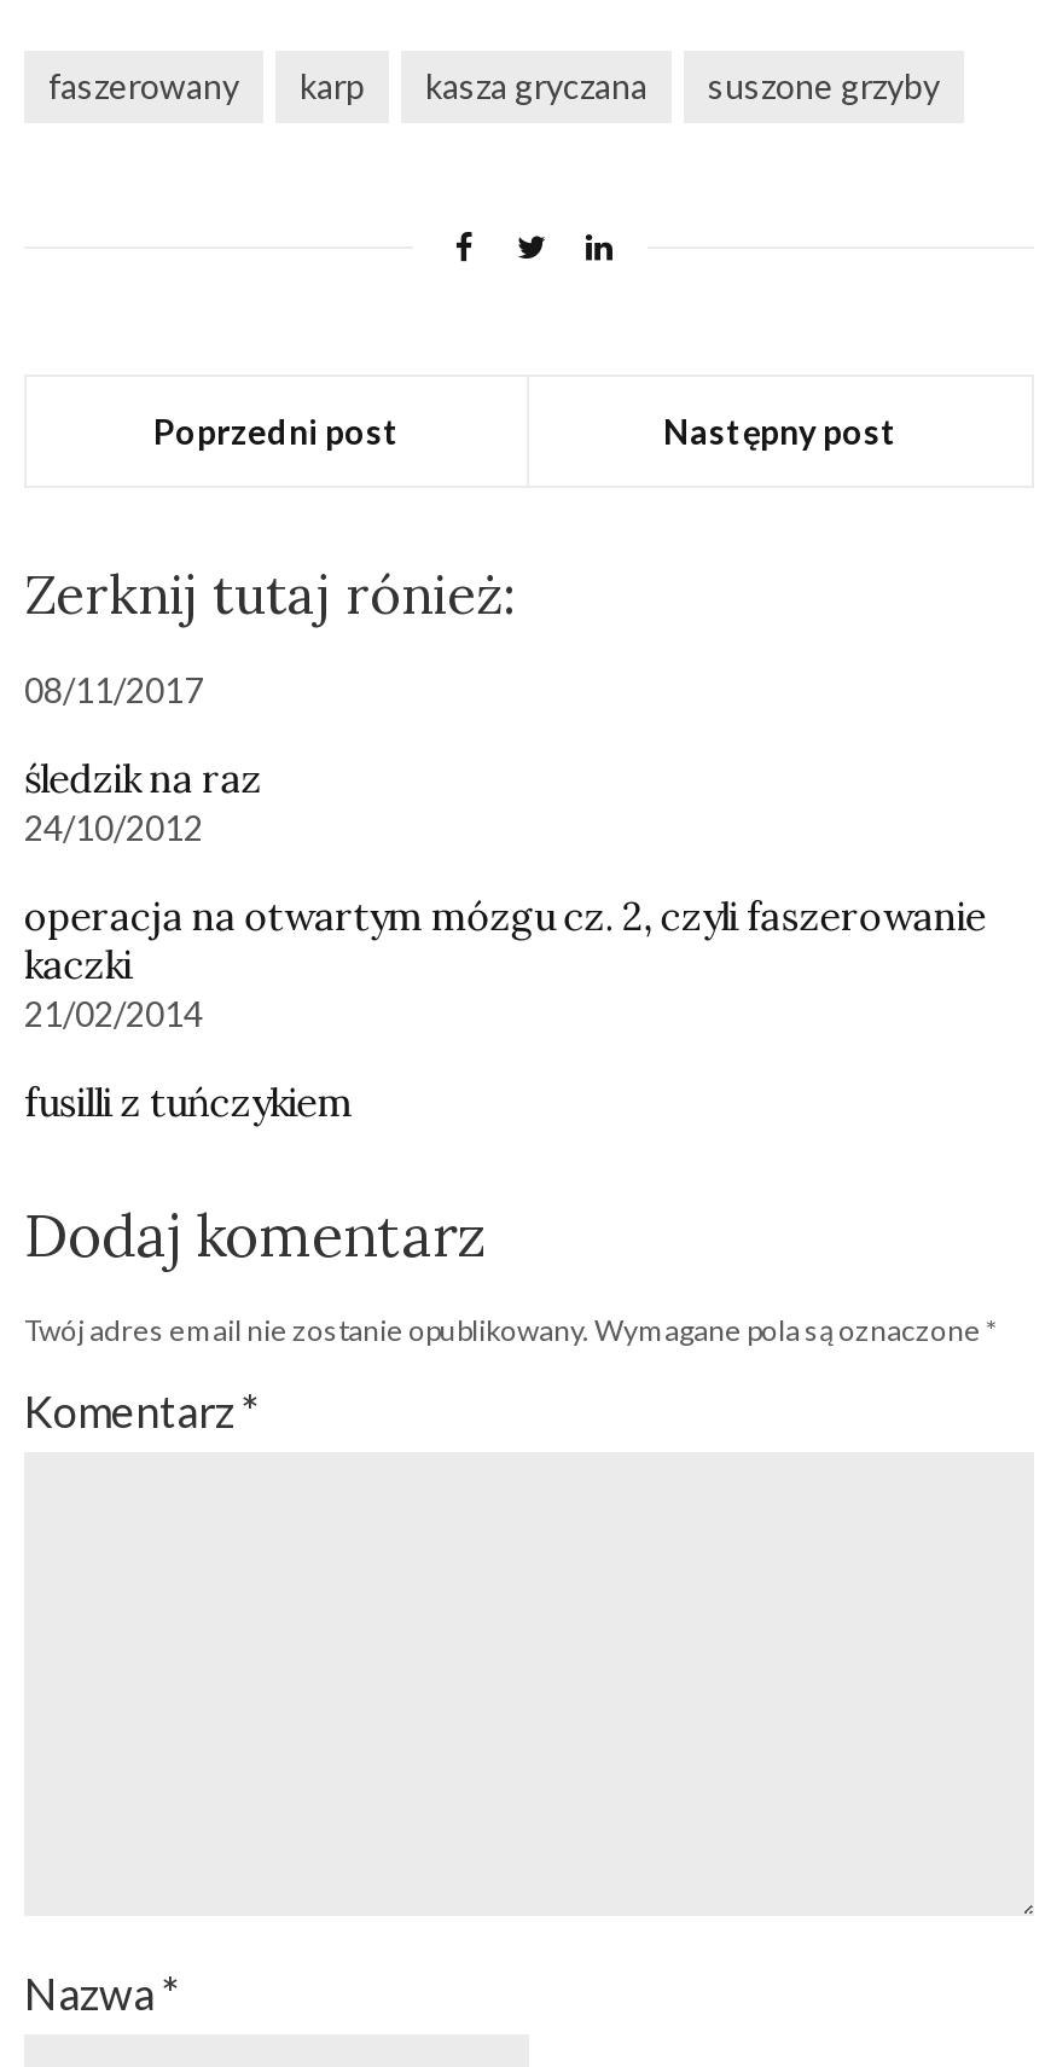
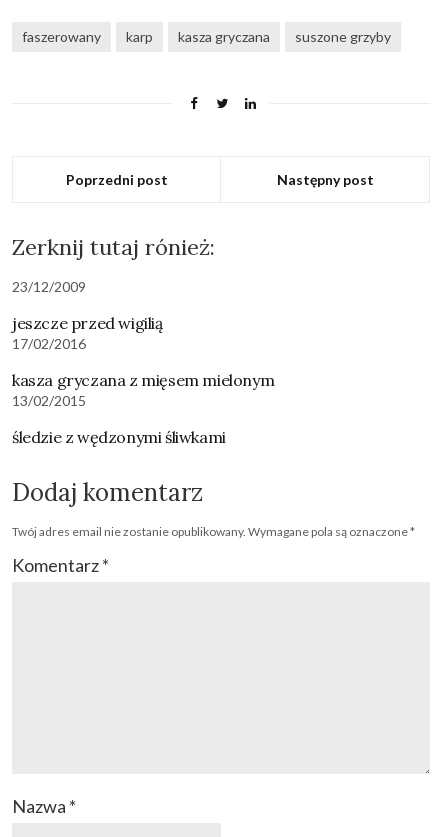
- 08/11/2017
+ 23/12/2009

- śledzik na raz
- 24/10/2012
+ jeszcze przed wigilią
+ 17/02/2016

- operacja na otwartym mózgu cz. 2, czyli faszerowanie
- kaczki
- 21/02/2014
+ kasza gryczana z mięsem mielonym
+ 13/02/2015

- fusilli z tuńczykiem
+ śledzie z wędzonymi śliwkami
